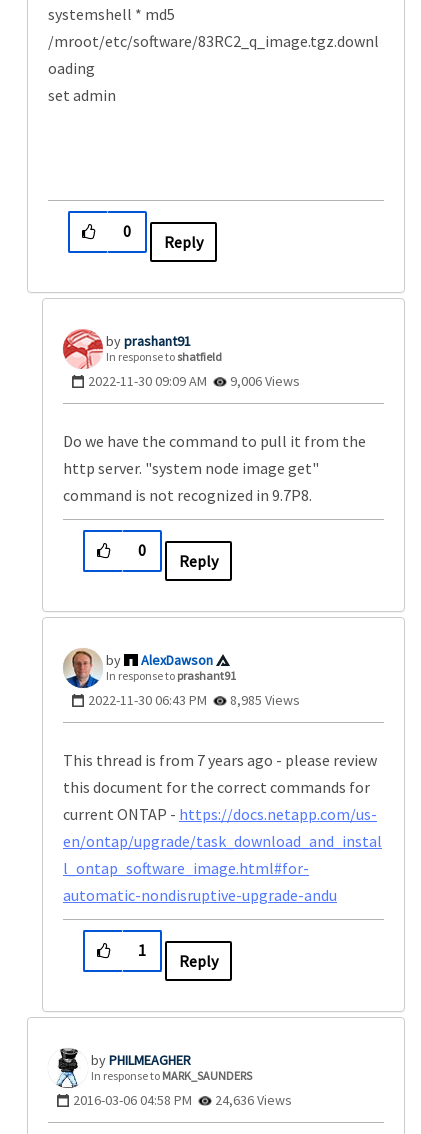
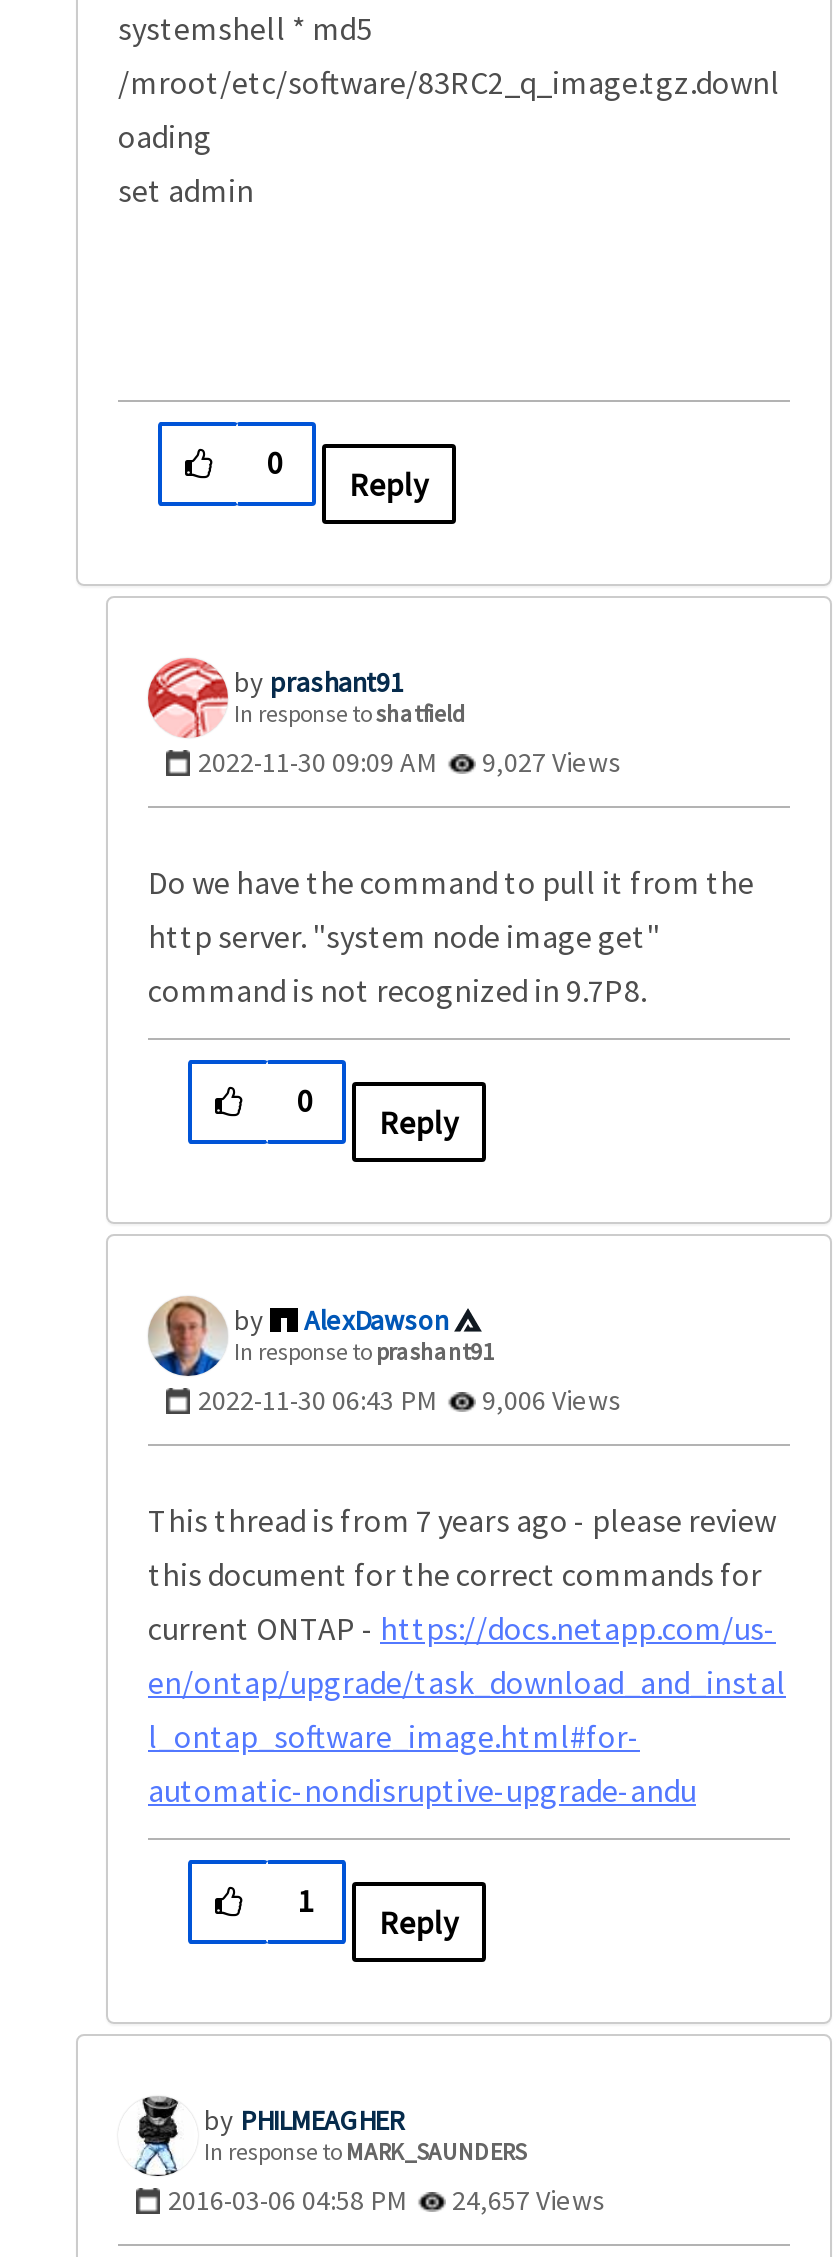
- 2022-11-30 09:09 AM 9,006 Views
+ 2022-11-30 09:09 AM 9,027 Views

- 2022-11-30 06:43 PM 8,985 Views
+ 2022-11-30 06:43 PM 9,006 Views

- 2016-03-06 04:58 PM 24,636 Views
+ 2016-03-06 04:58 PM 24,657 Views
